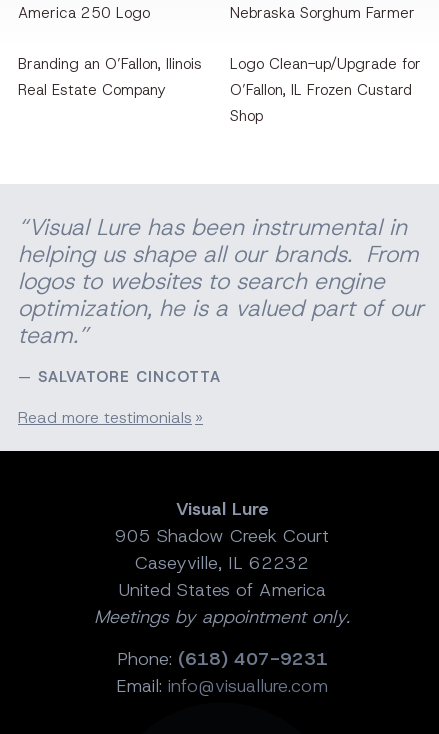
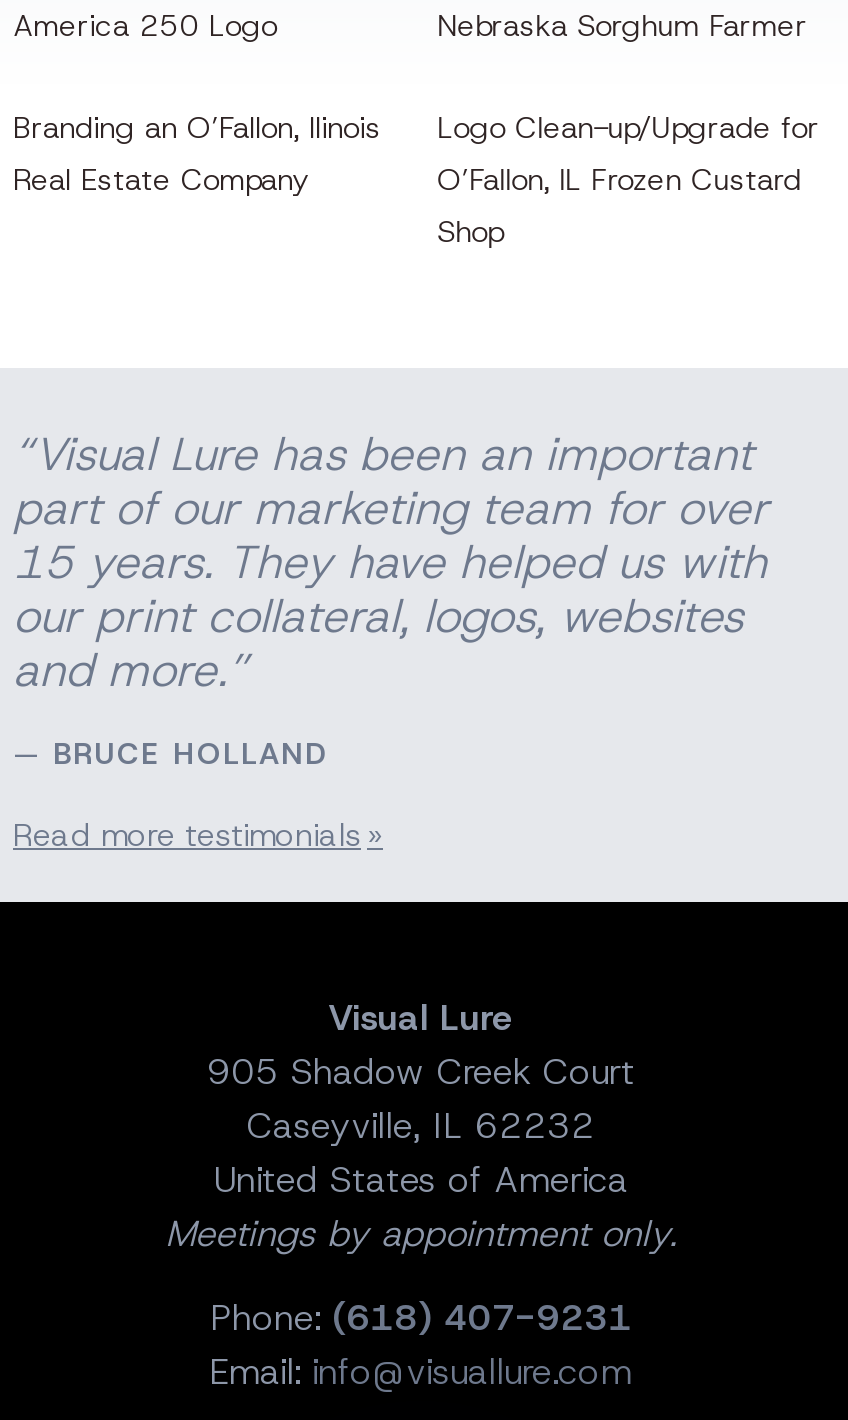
- “Visual Lure has been instrumental in
- helping us shape all our brands. From
- logos to websites to search engine
- optimization, he is a valued part of our
- team.”
+ “Visual Lure has been an important
+ part of our marketing team for over
+ 15 years. They have helped us with
+ our print collateral, logos, websites
+ and more.”

- SALVATORE CINCOTTA
+ BRUCE HOLLAND
